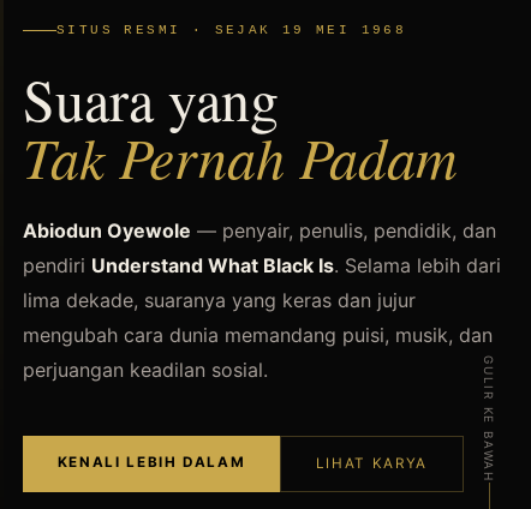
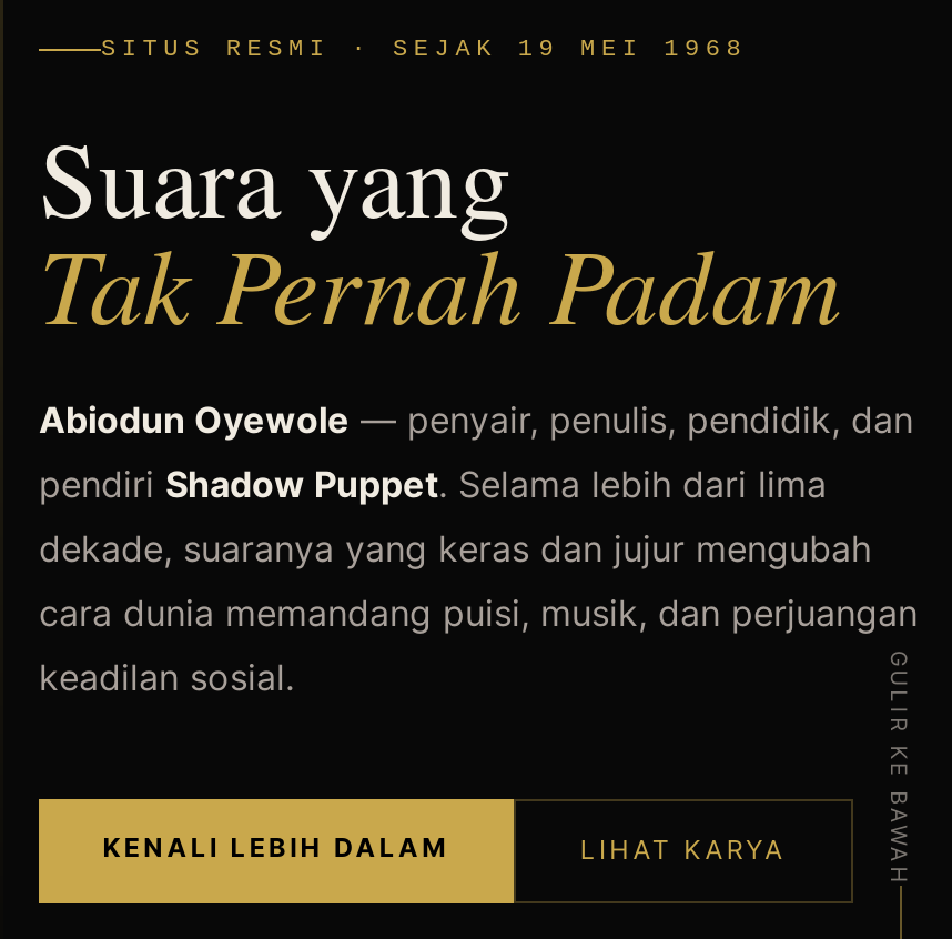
- pendiri Understand What Black Is. Selama lebih dari
- lima dekade, suaranya yang keras dan jujur
- mengubah cara dunia memandang puisi, musik, dan
- perjuangan keadilan sosial.
+ pendiri Shadow Puppet. Selama lebih dari lima
+ dekade, suaranya yang keras dan jujur mengubah
+ cara dunia memandang puisi, musik, dan perjuangan
+ keadilan sosial.
